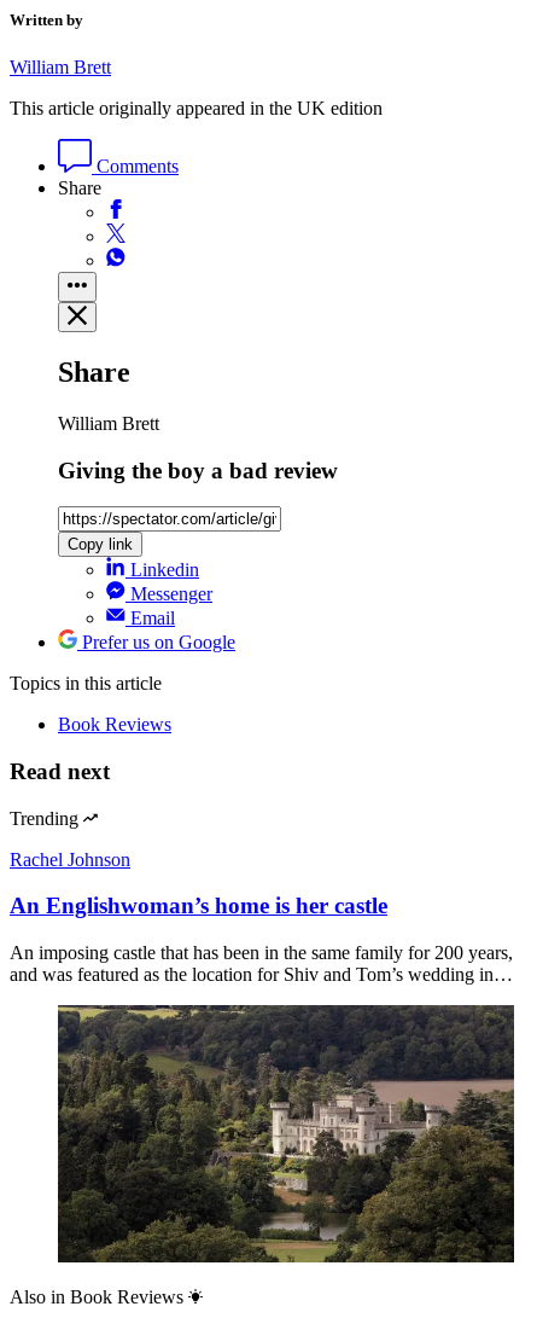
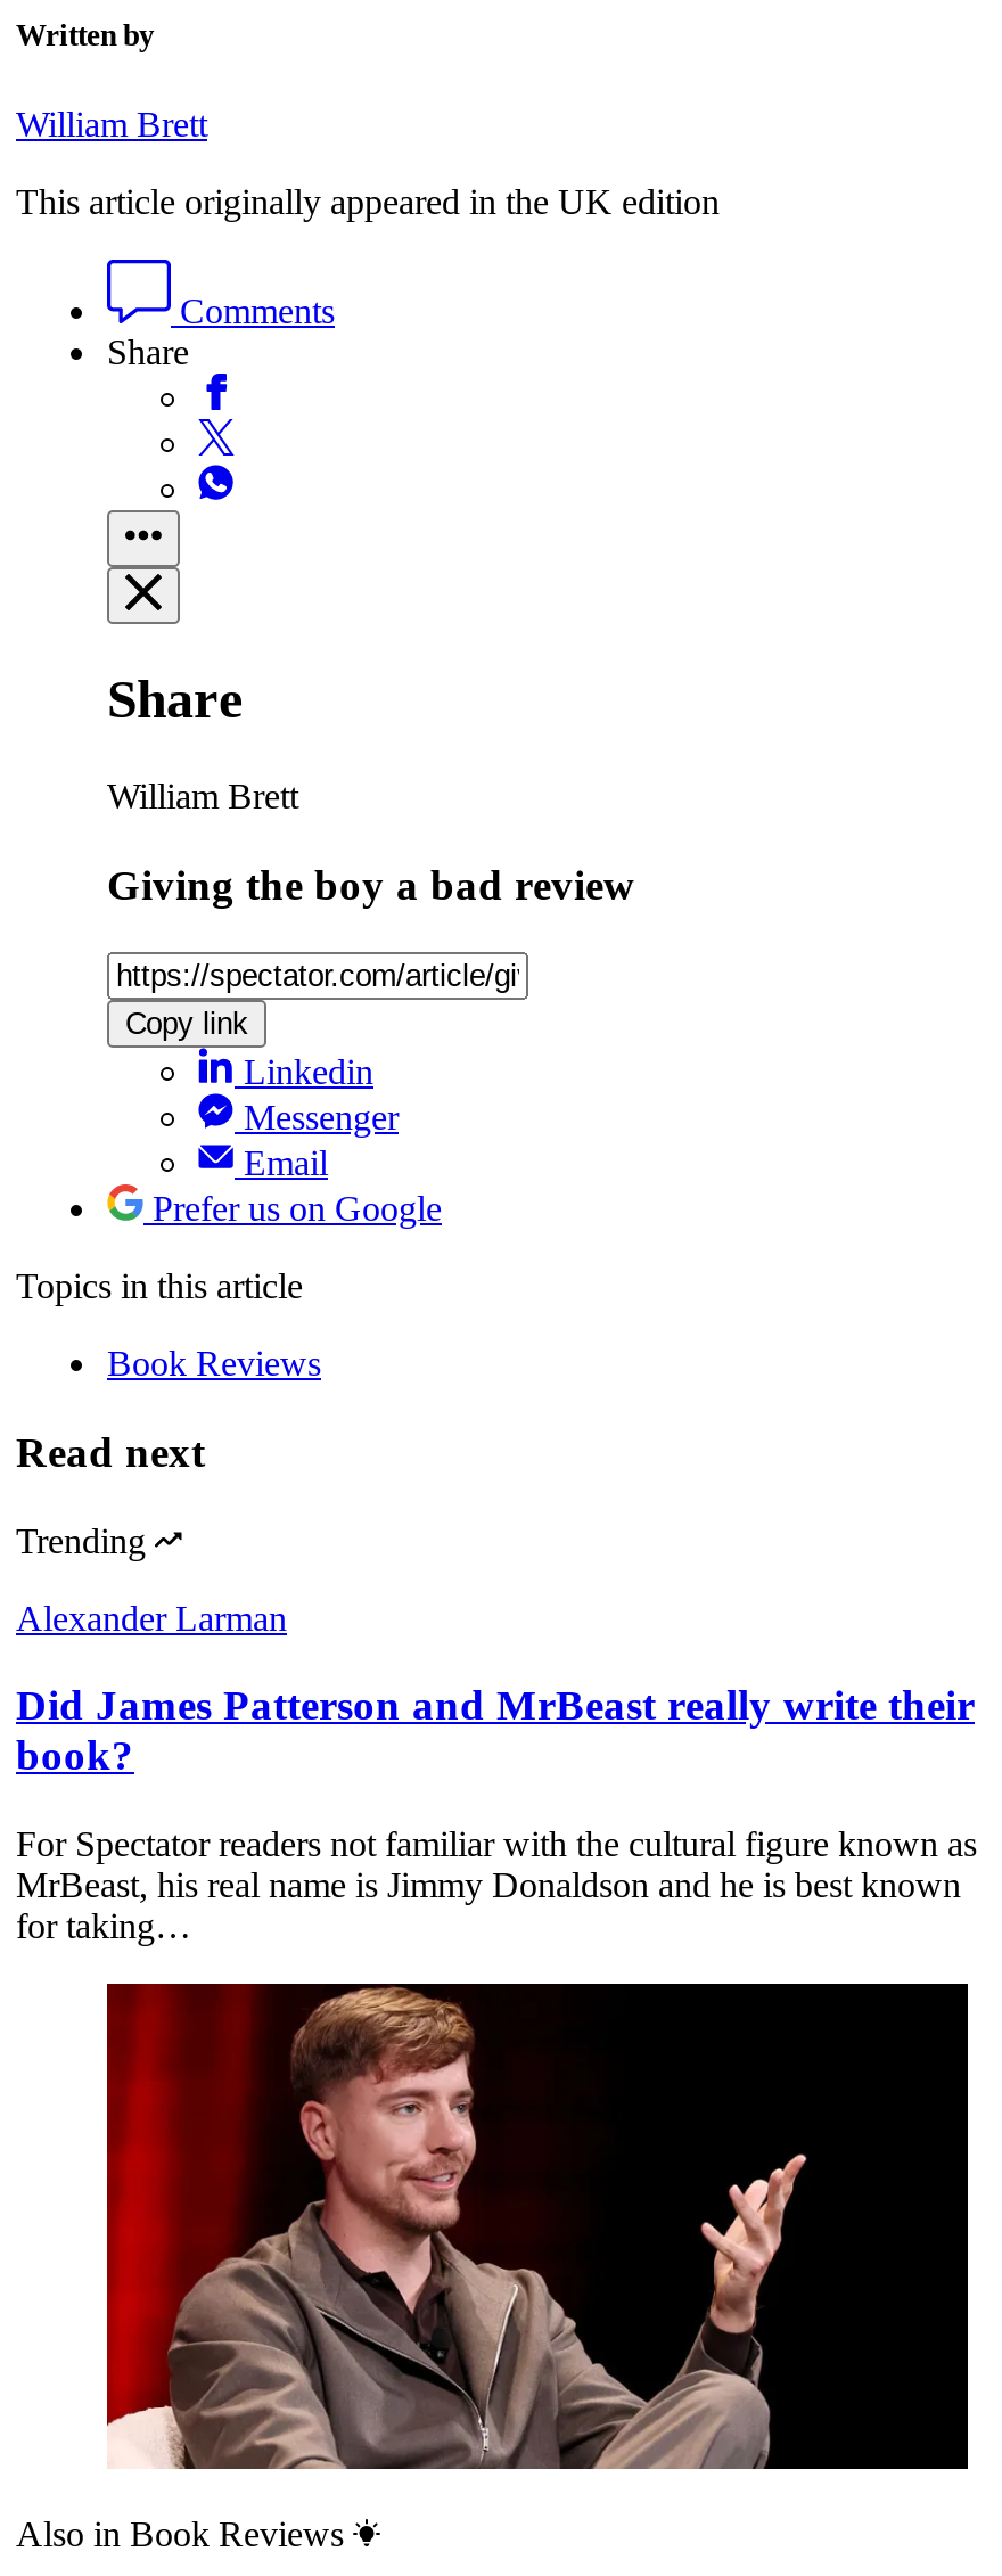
- Rachel Johnson
+ Alexander Larman

- An Englishwoman’s home is her castle
+ Did James Patterson and MrBeast really write their
+ book?

- An imposing castle that has been in the same family for 200 years,
- and was featured as the location for Shiv and Tom’s wedding in…
+ For Spectator readers not familiar with the cultural figure known as
+ MrBeast, his real name is Jimmy Donaldson and he is best known
+ for taking…

- [image]
+ [image]
